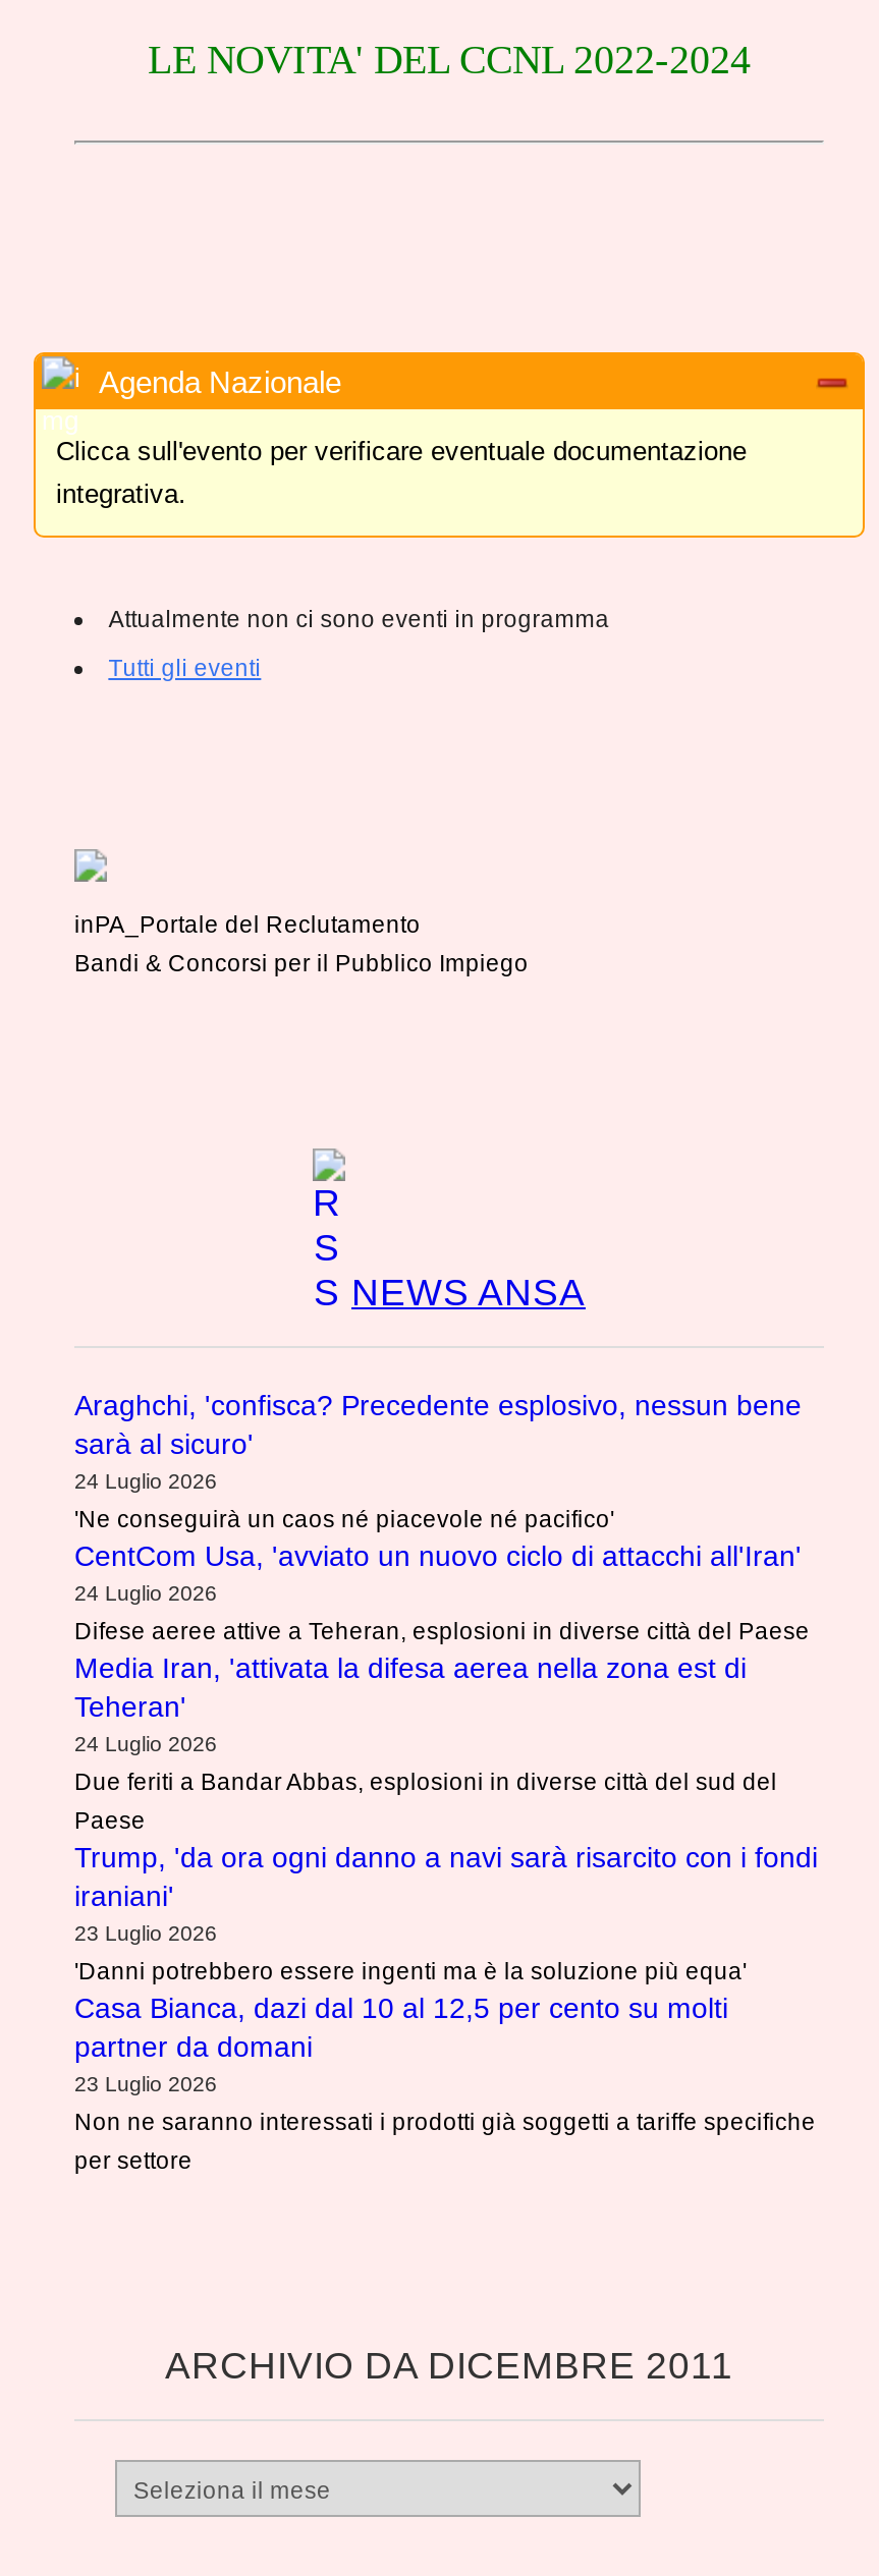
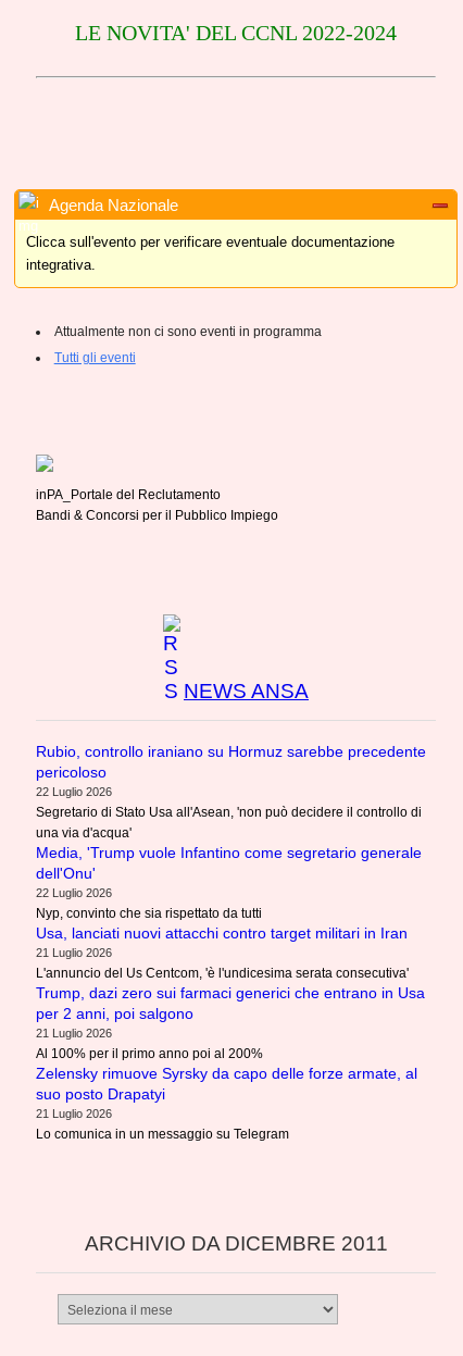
- Araghchi, 'confisca? Precedente esplosivo, nessun bene
- sarà al sicuro'
- 24 Luglio 2026
- 'Ne conseguirà un caos né piacevole né pacifico'
- CentCom Usa, 'avviato un nuovo ciclo di attacchi all'Iran'
- 24 Luglio 2026
- Difese aeree attive a Teheran, esplosioni in diverse città del Paese
- Media Iran, 'attivata la difesa aerea nella zona est di
- Teheran'
- 24 Luglio 2026
- Due feriti a Bandar Abbas, esplosioni in diverse città del sud del
- Paese
- Trump, 'da ora ogni danno a navi sarà risarcito con i fondi
- iraniani'
- 23 Luglio 2026
- 'Danni potrebbero essere ingenti ma è la soluzione più equa'
- Casa Bianca, dazi dal 10 al 12,5 per cento su molti
- partner da domani
- 23 Luglio 2026
- Non ne saranno interessati i prodotti già soggetti a tariffe specifiche
- per settore
+ Rubio, controllo iraniano su Hormuz sarebbe precedente
+ pericoloso
+ 22 Luglio 2026
+ Segretario di Stato Usa all'Asean, 'non può decidere il controllo di
+ una via d'acqua'
+ Media, 'Trump vuole Infantino come segretario generale
+ dell'Onu'
+ 22 Luglio 2026
+ Nyp, convinto che sia rispettato da tutti
+ Usa, lanciati nuovi attacchi contro target militari in Iran
+ 21 Luglio 2026
+ L'annuncio del Us Centcom, 'è l'undicesima serata consecutiva'
+ Trump, dazi zero sui farmaci generici che entrano in Usa
+ per 2 anni, poi salgono
+ 21 Luglio 2026
+ Al 100% per il primo anno poi al 200%
+ Zelensky rimuove Syrsky da capo delle forze armate, al
+ suo posto Drapatyi
+ 21 Luglio 2026
+ Lo comunica in un messaggio su Telegram
